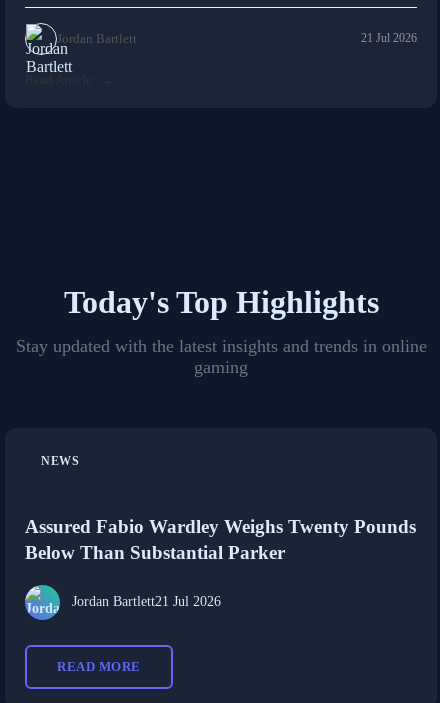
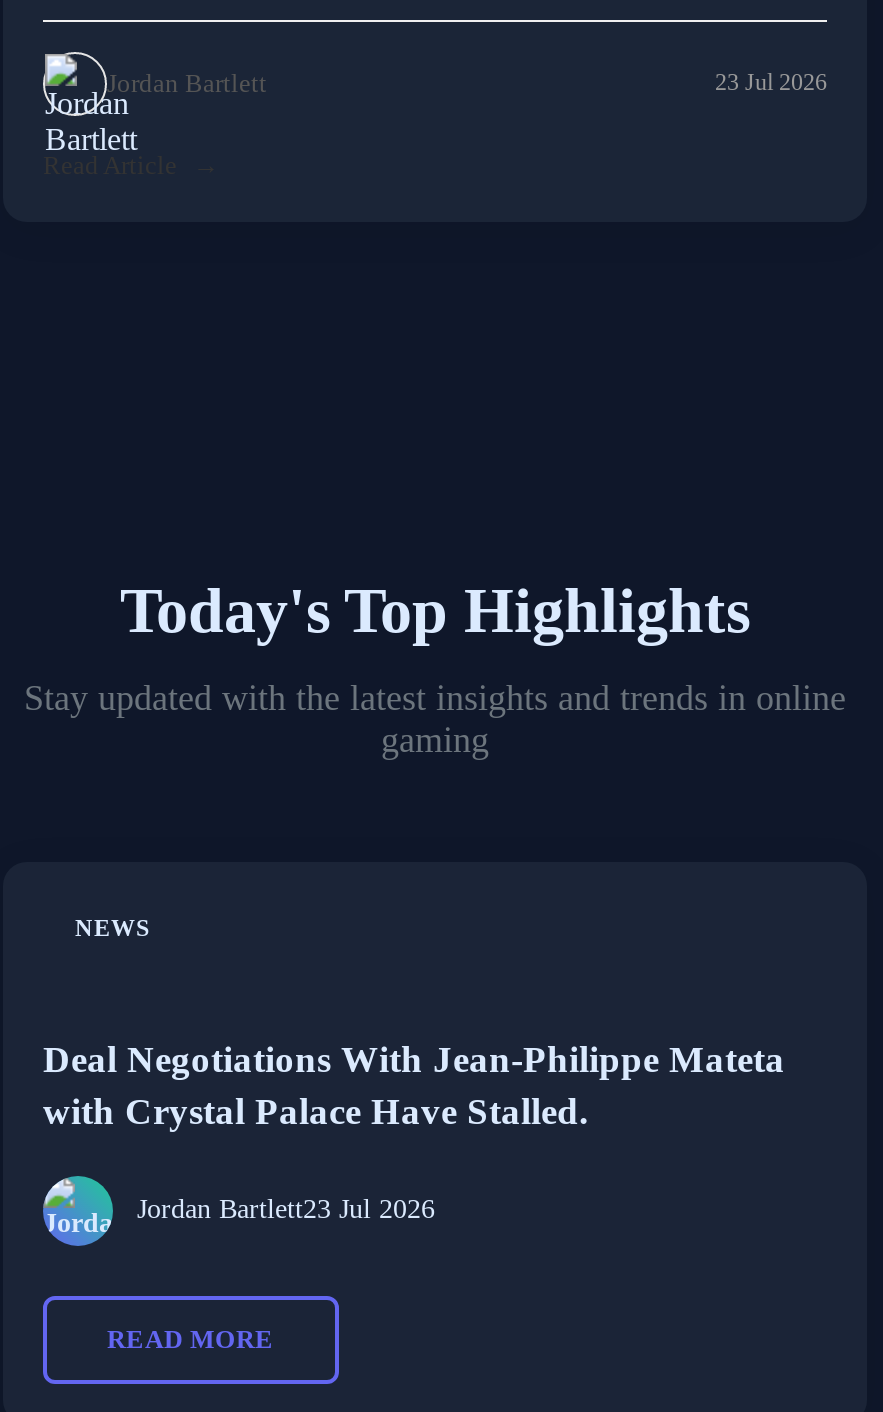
- 21 Jul 2026
+ 23 Jul 2026

- Assured Fabio Wardley Weighs Twenty Pounds
- Below Than Substantial Parker
+ Deal Negotiations With Jean-Philippe Mateta
+ with Crystal Palace Have Stalled.

- Jordan Bartlett21 Jul 2026
+ Jordan Bartlett23 Jul 2026
